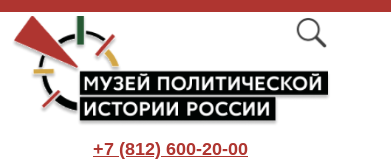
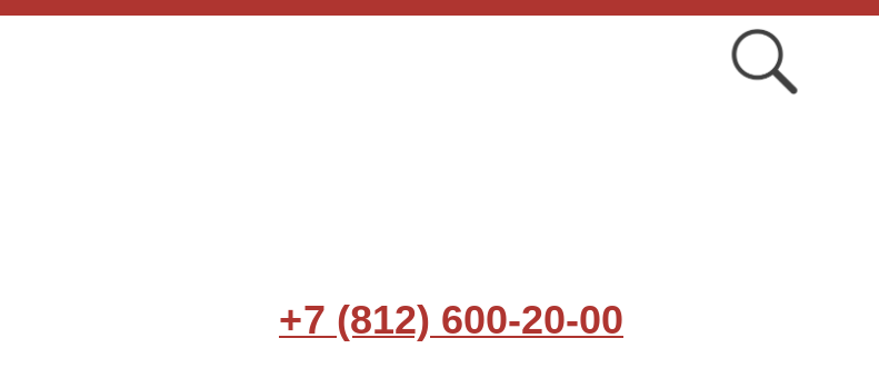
- [image]
